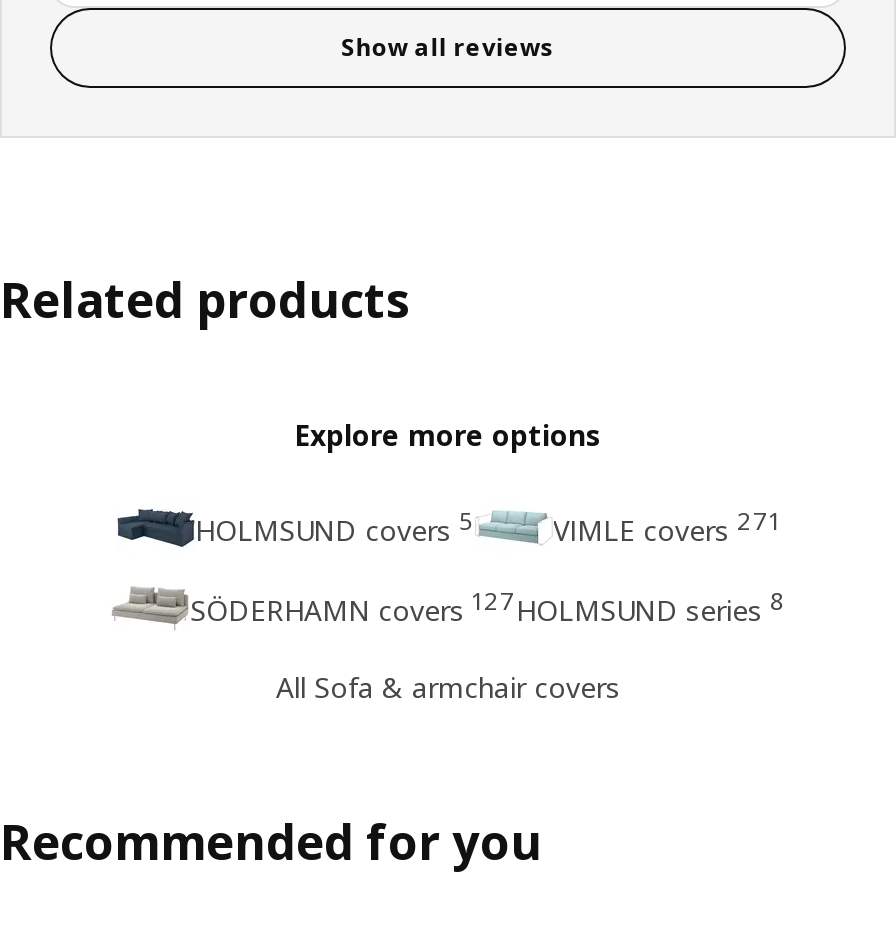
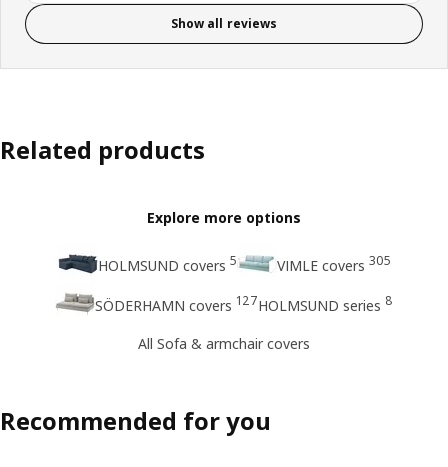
- HOLMSUND covers 5 VIMLE covers 271
+ HOLMSUND covers 5 VIMLE covers 305
